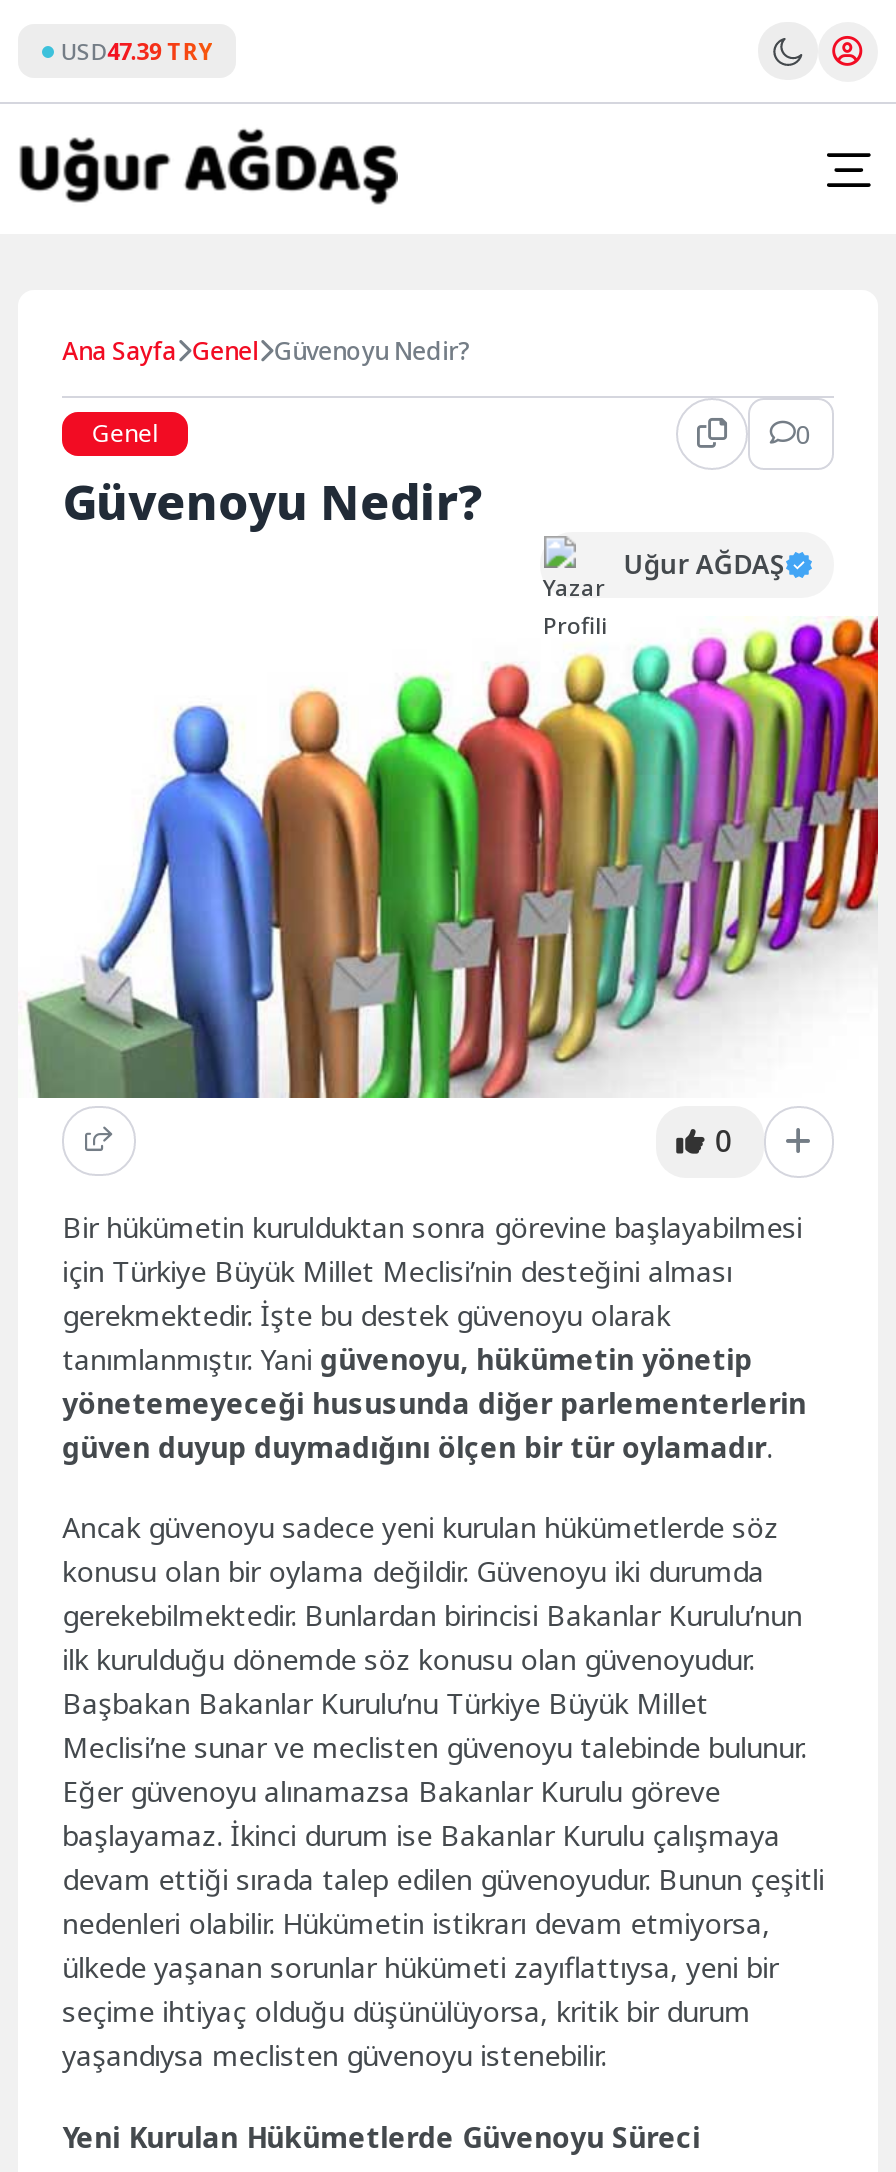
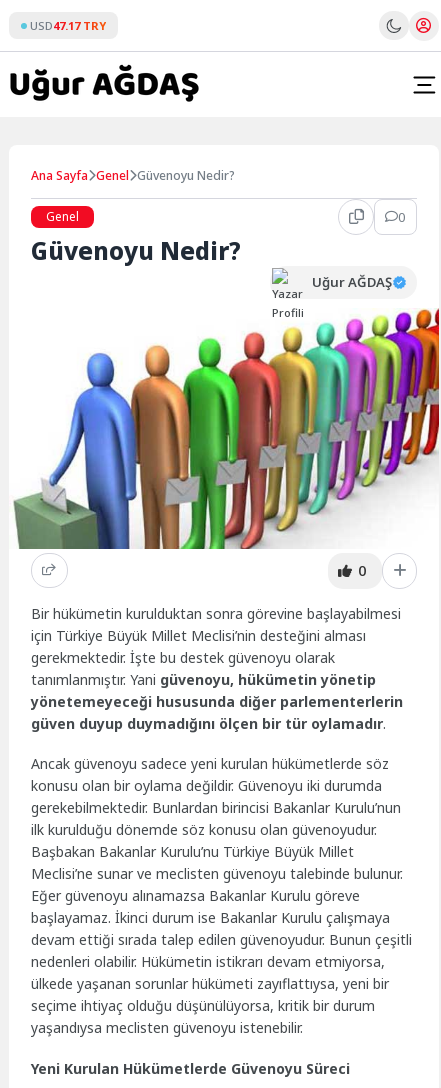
- USD47.39 TRY
+ USD47.17 TRY
